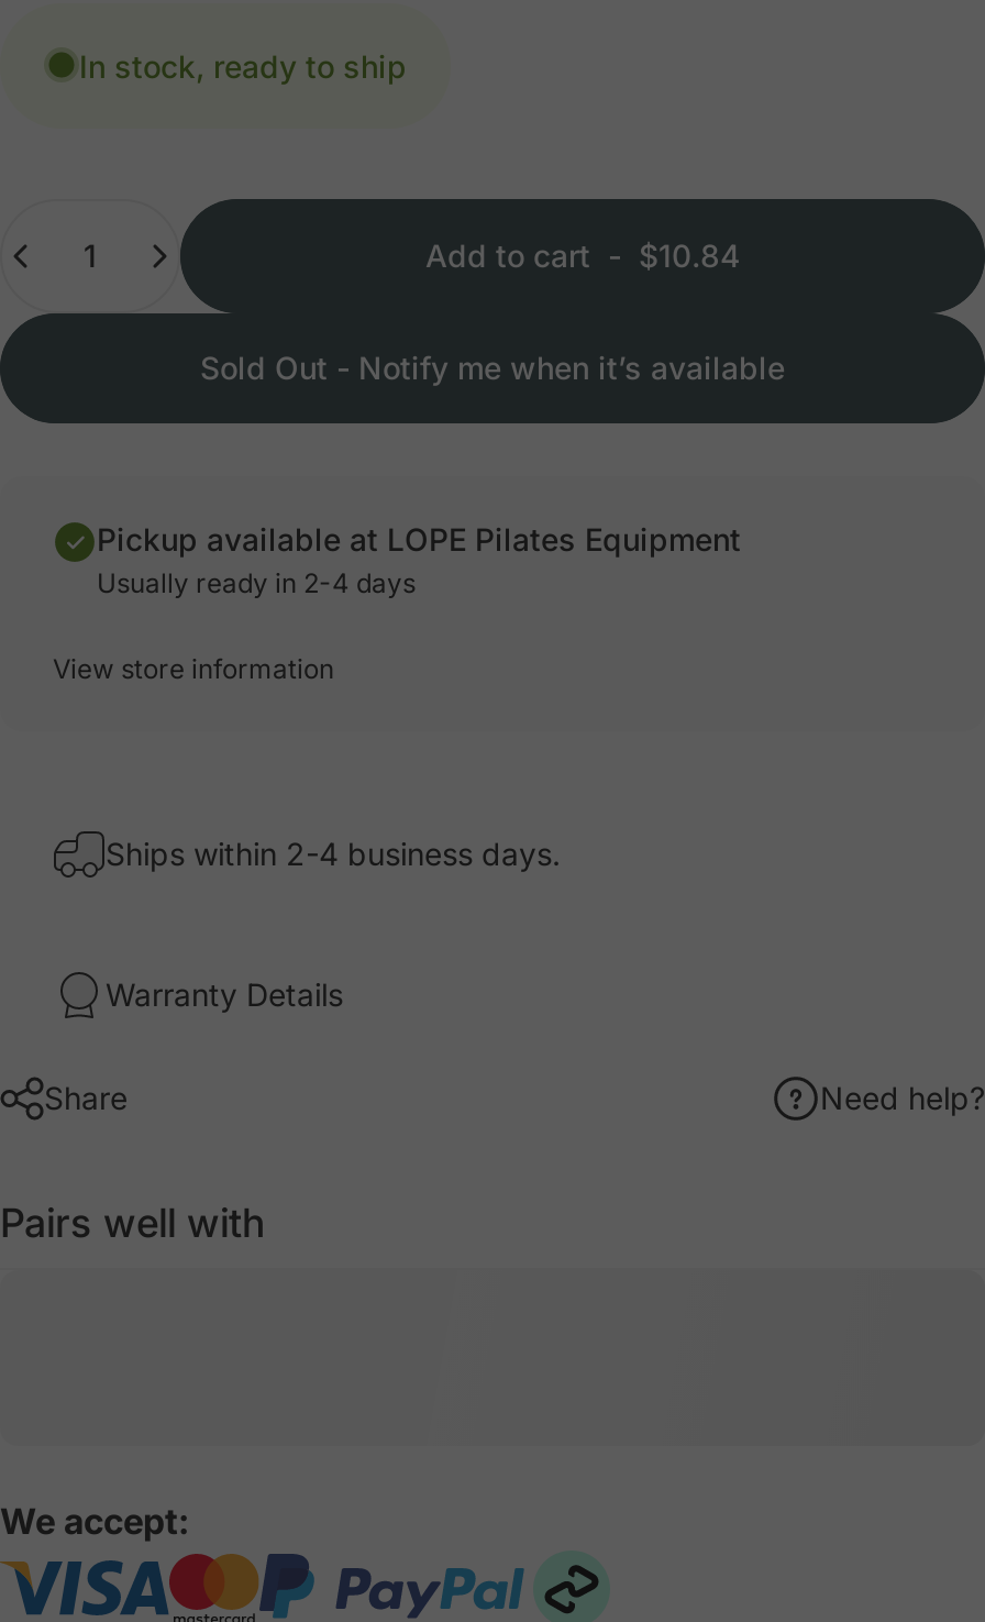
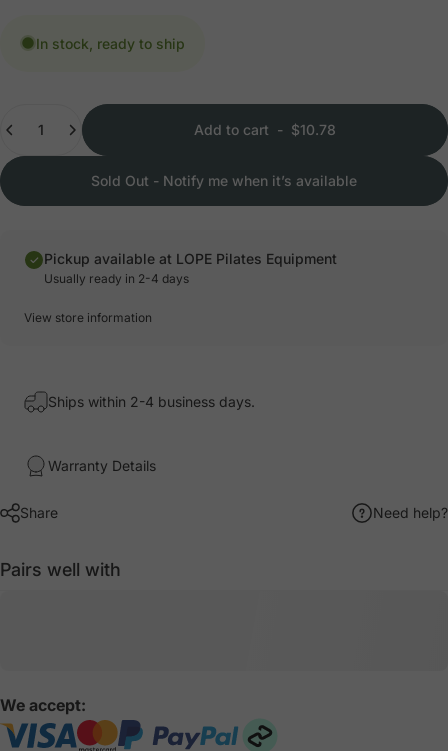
- Add to cart - $10.84
+ Add to cart - $10.78
